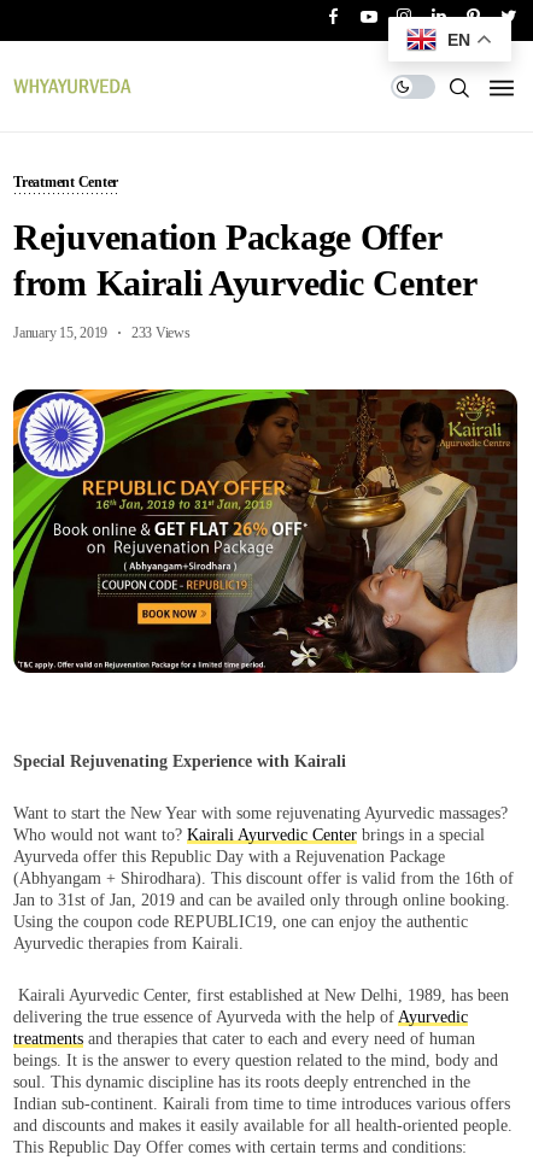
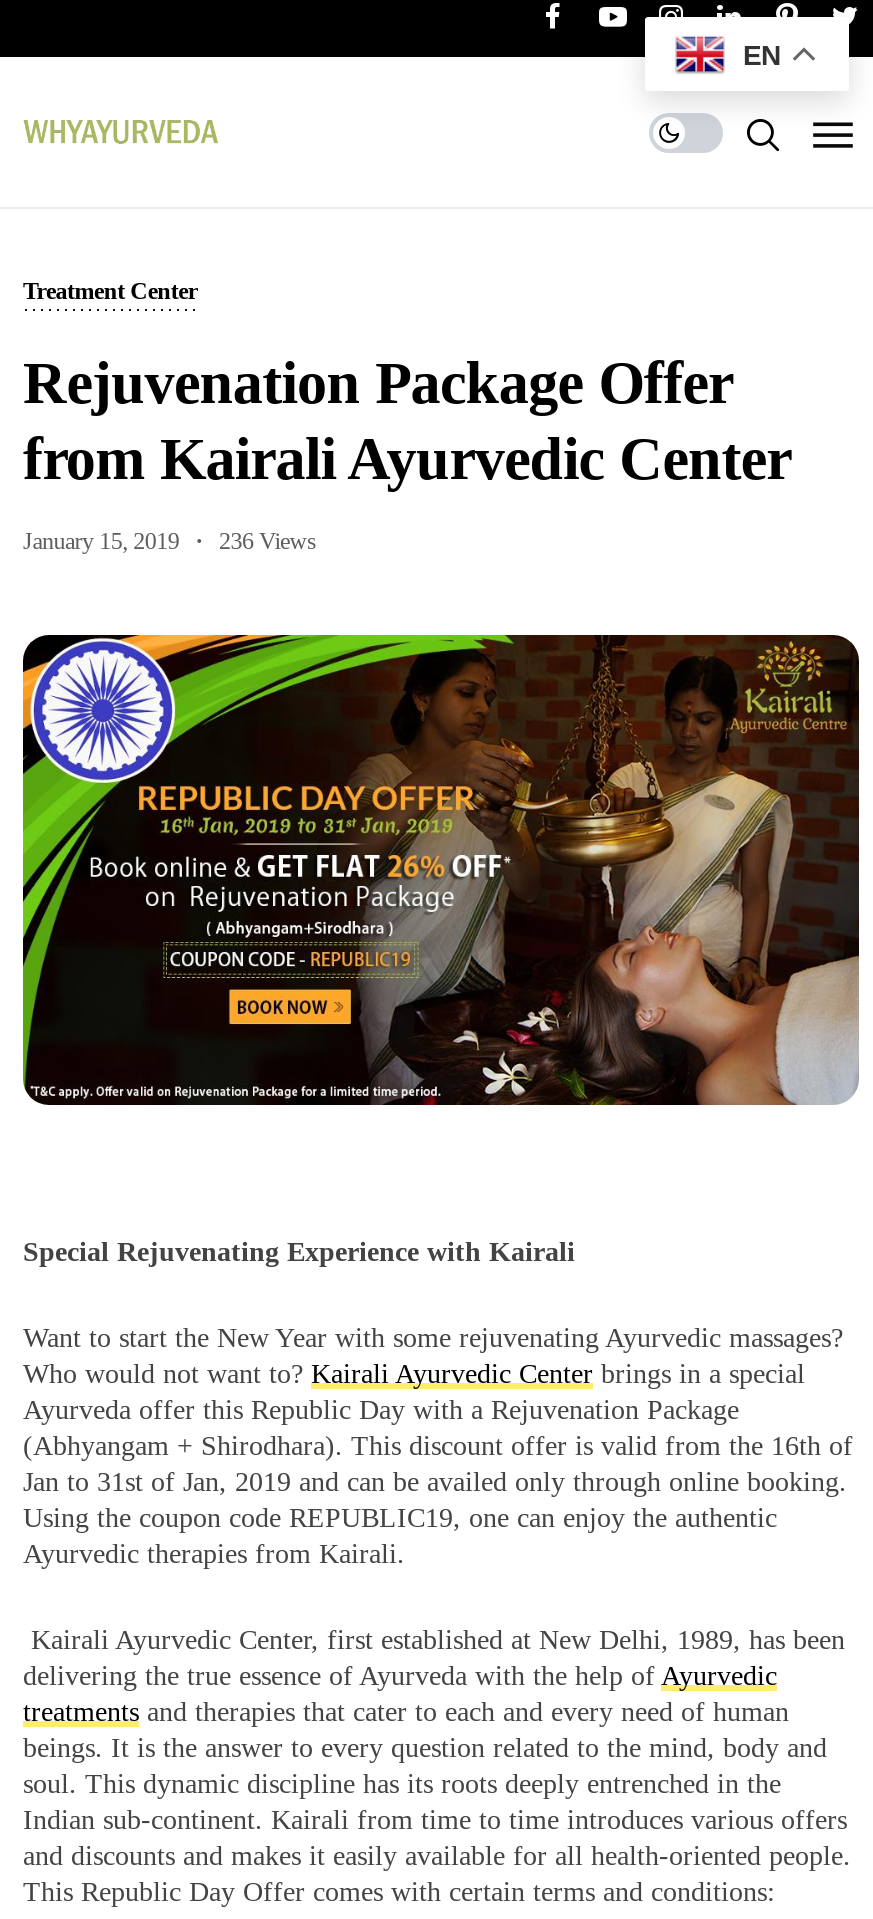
- January 15, 2019 233 Views
+ January 15, 2019 236 Views
